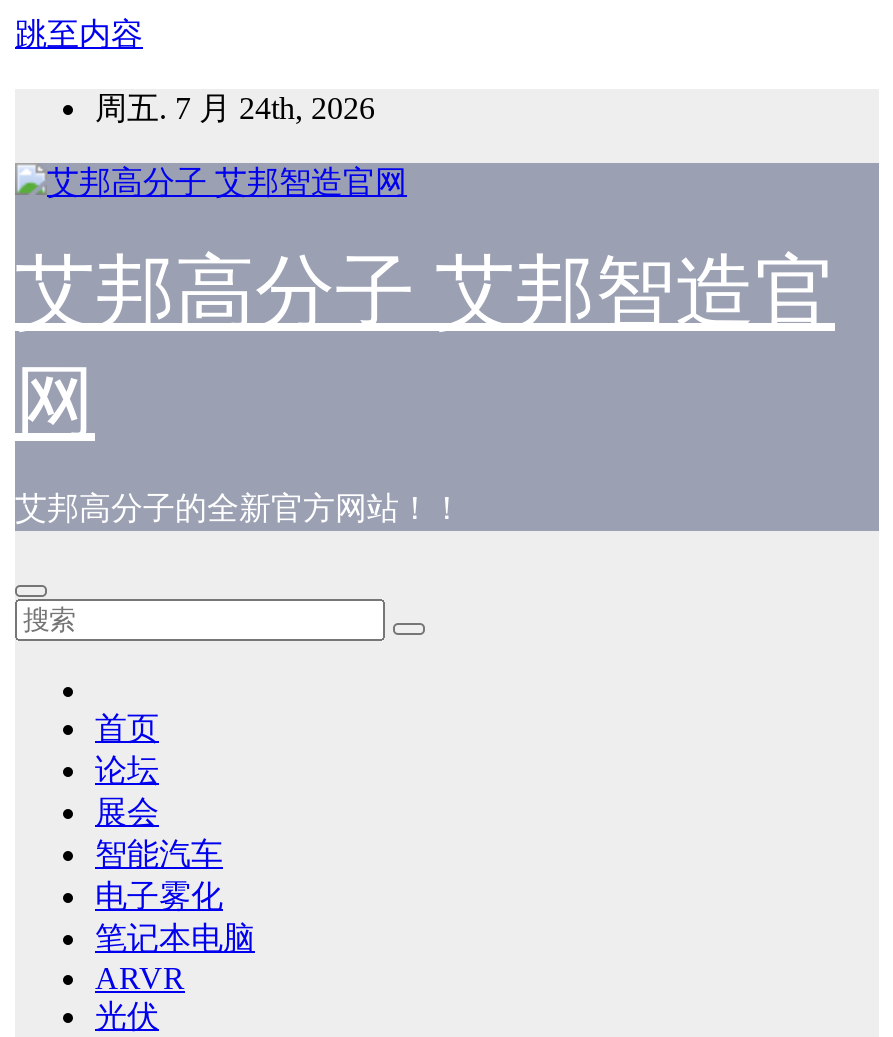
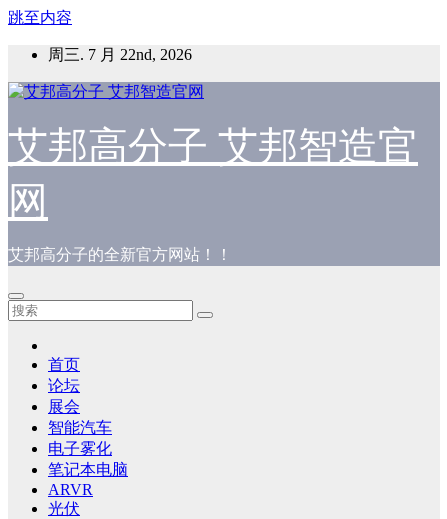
- 周五. 7 月 24th, 2026
+ 周三. 7 月 22nd, 2026
